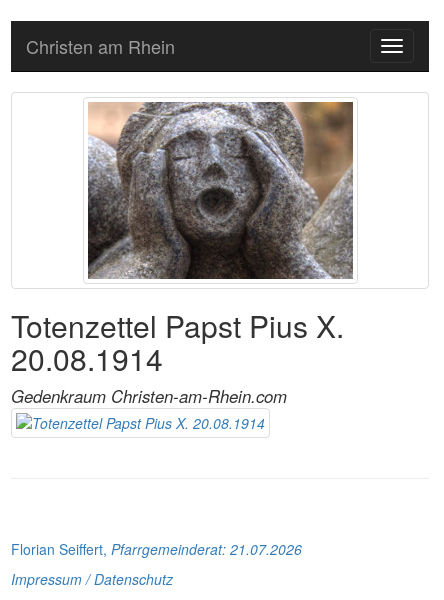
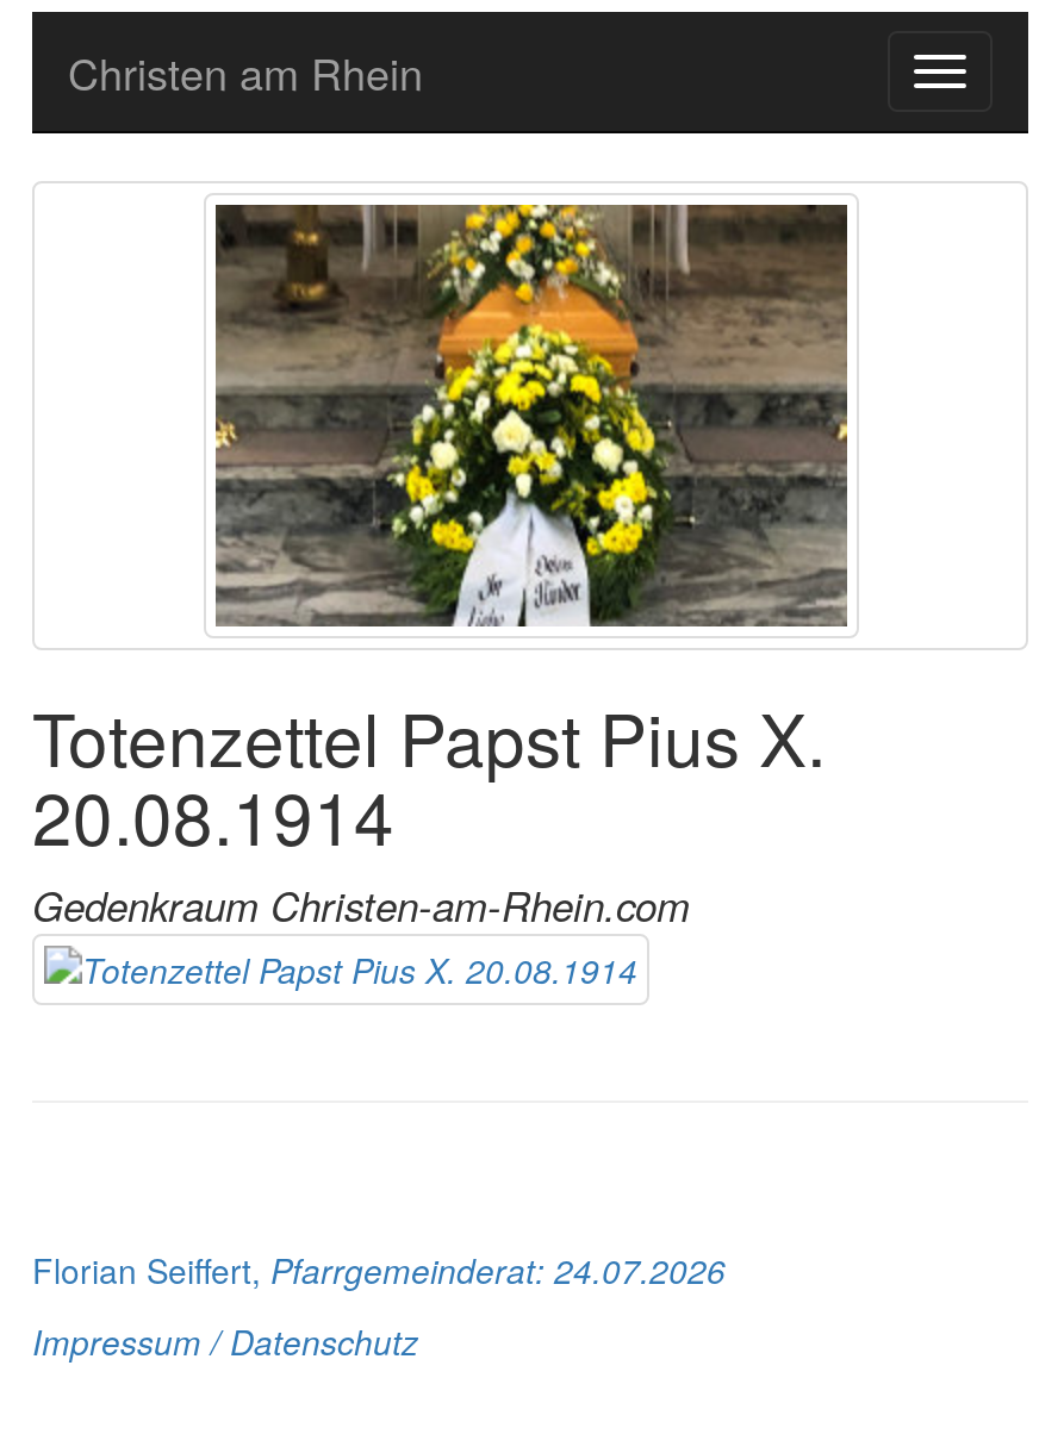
- [image]
+ [image]

- Florian Seiffert, Pfarrgemeinderat: 21.07.2026
+ Florian Seiffert, Pfarrgemeinderat: 24.07.2026
